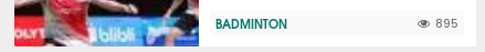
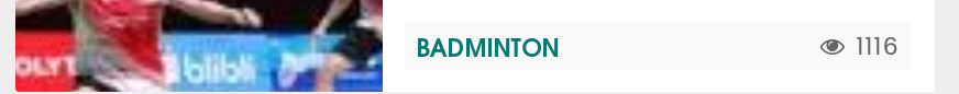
- 895
+ 1116
